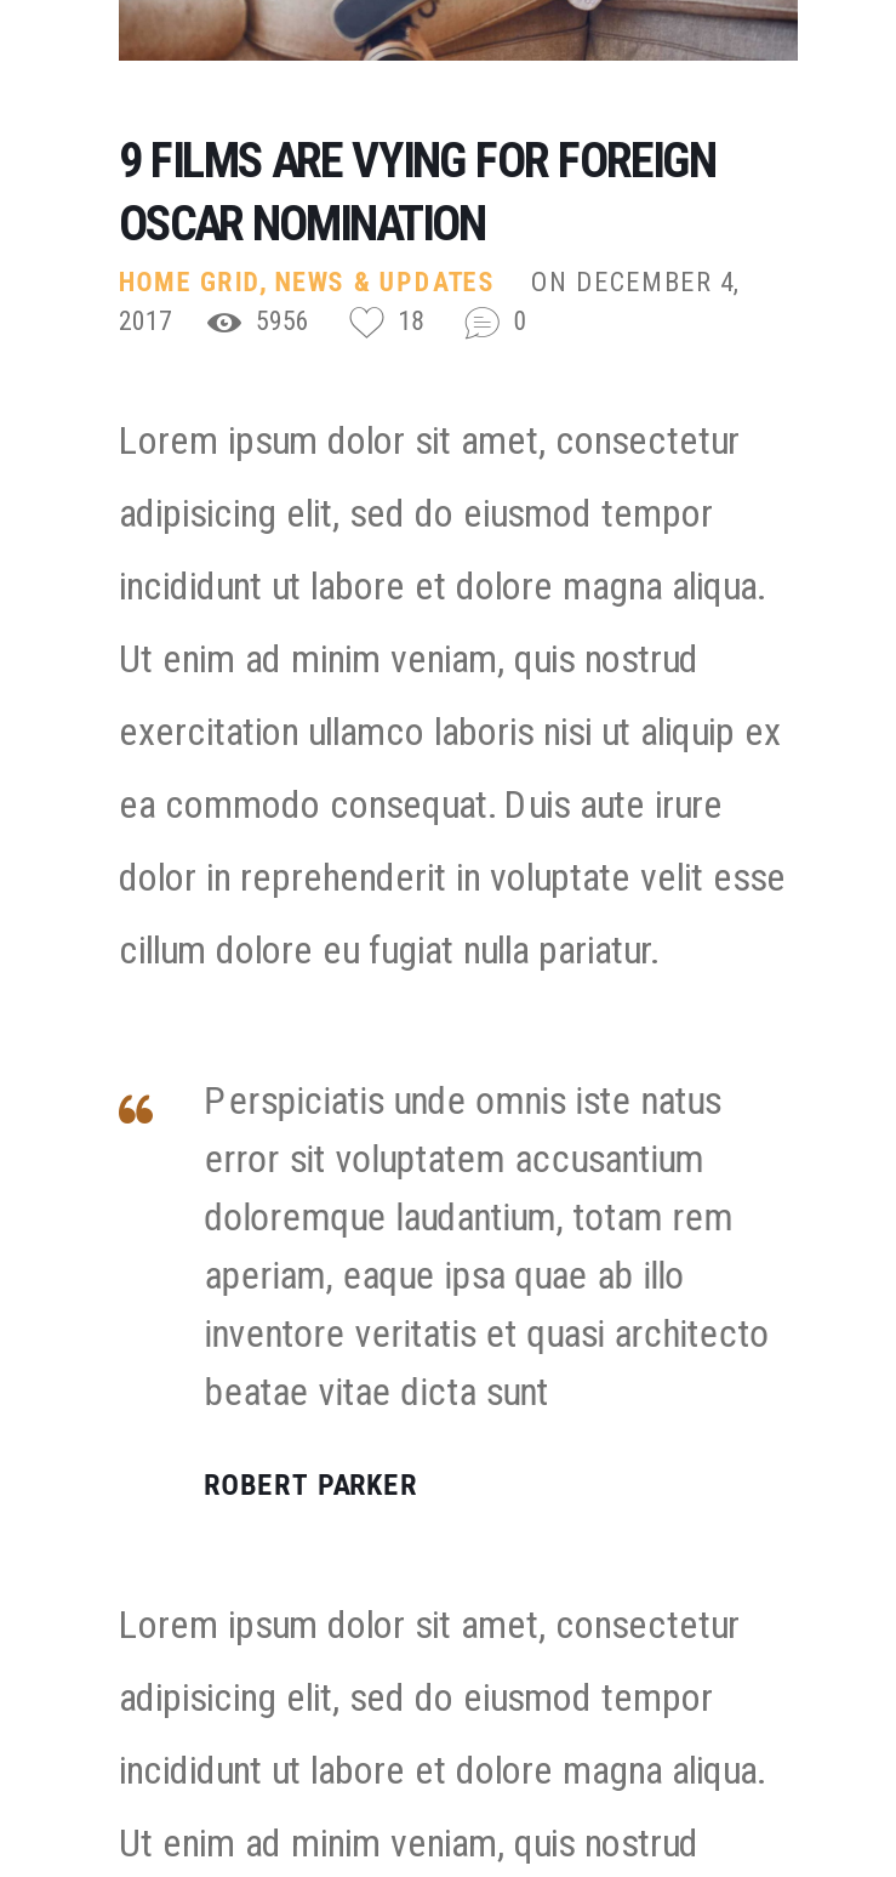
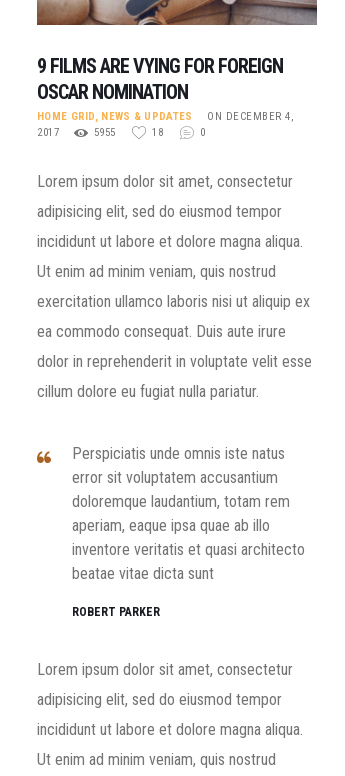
- 5956
+ 5955
